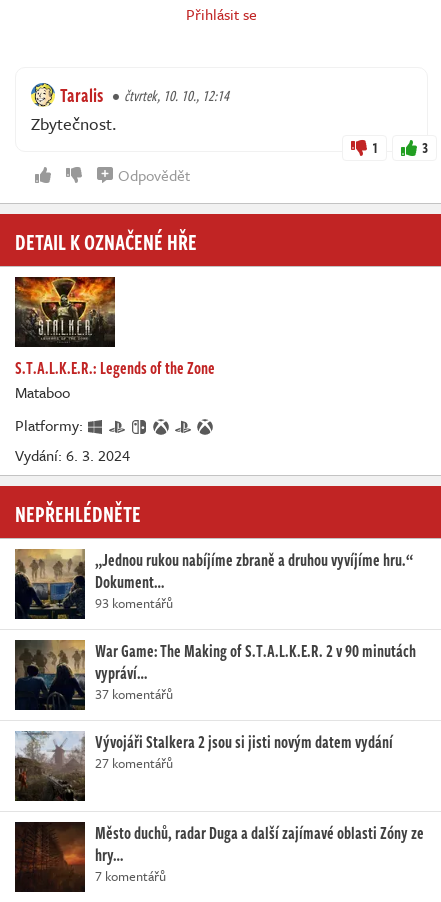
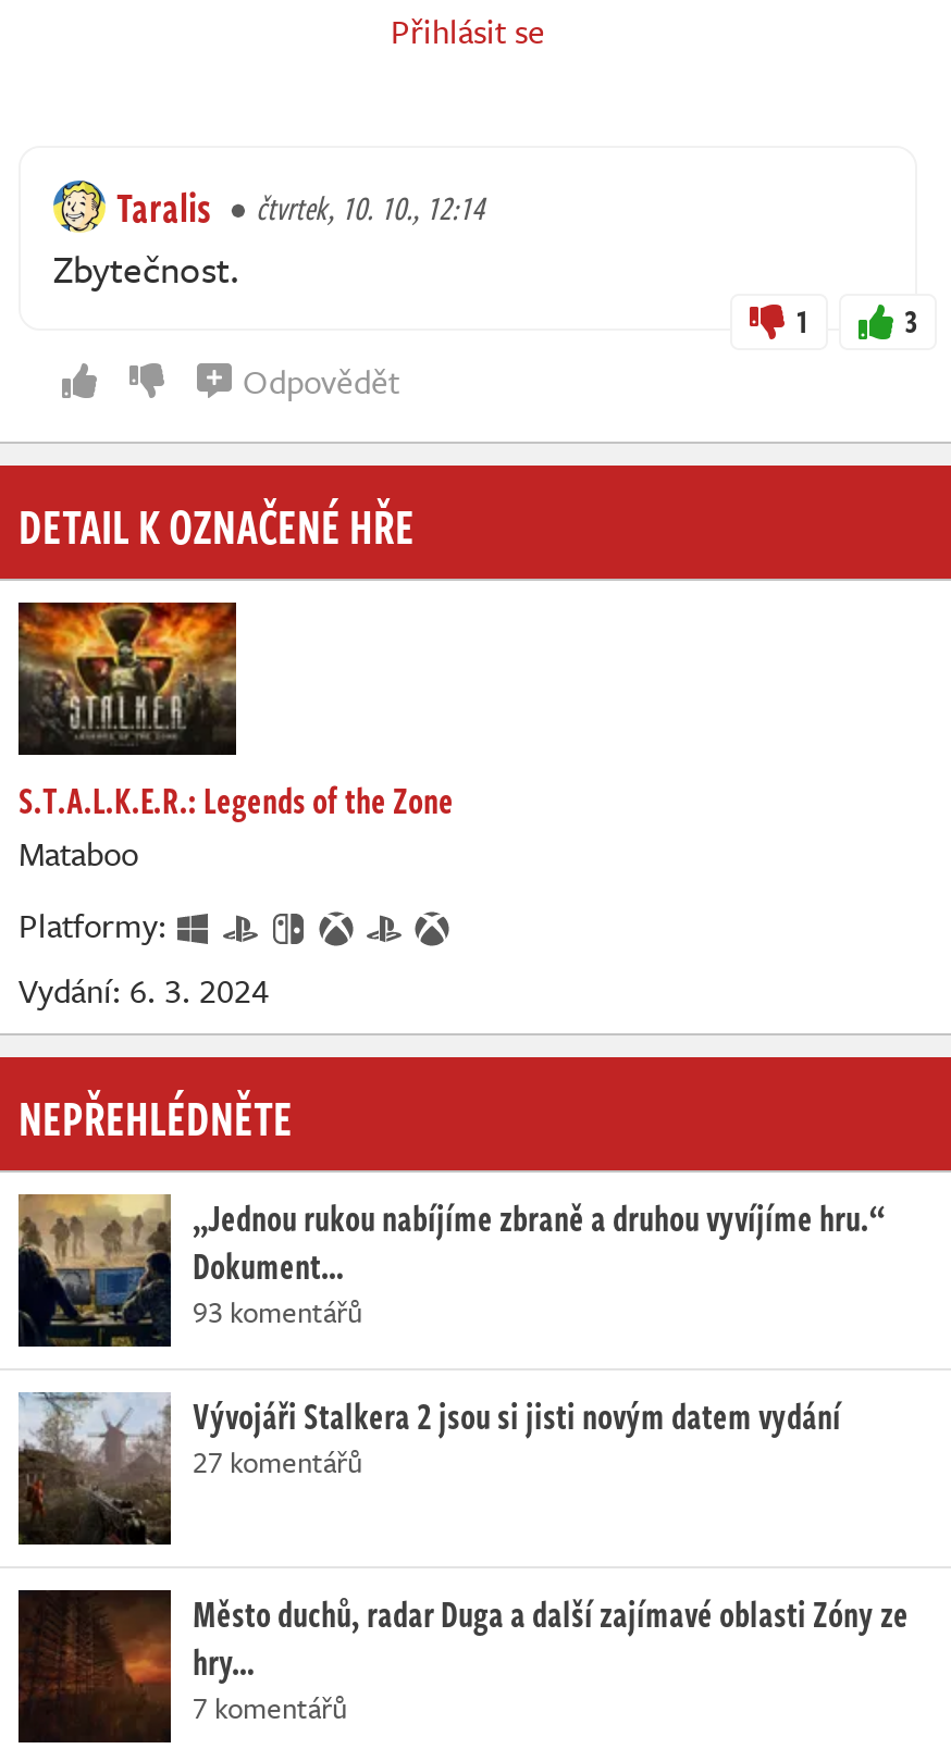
- [image]
- War Game: The Making of S.T.A.L.K.E.R. 2 v 90 minutách
- vypráví…
- 37 komentářů
